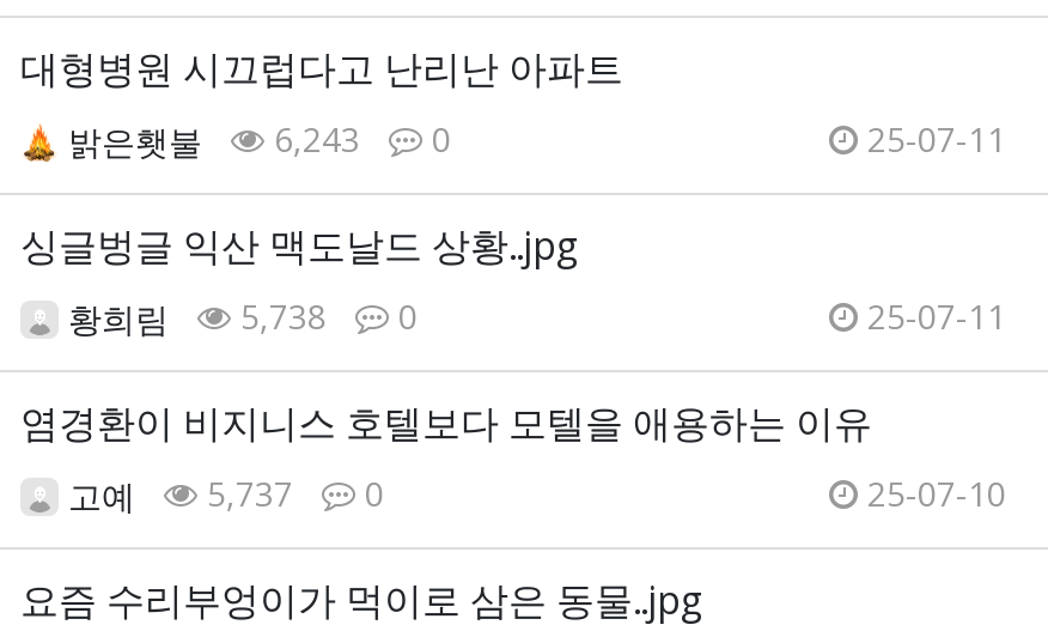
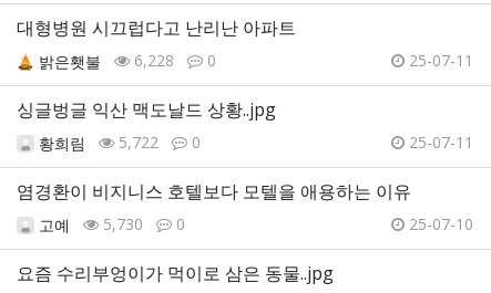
- 6,243
+ 6,228

- 황희림 5,738 0
+ 황희림 5,722 0

- 고예 5,737 0
+ 고예 5,730 0
